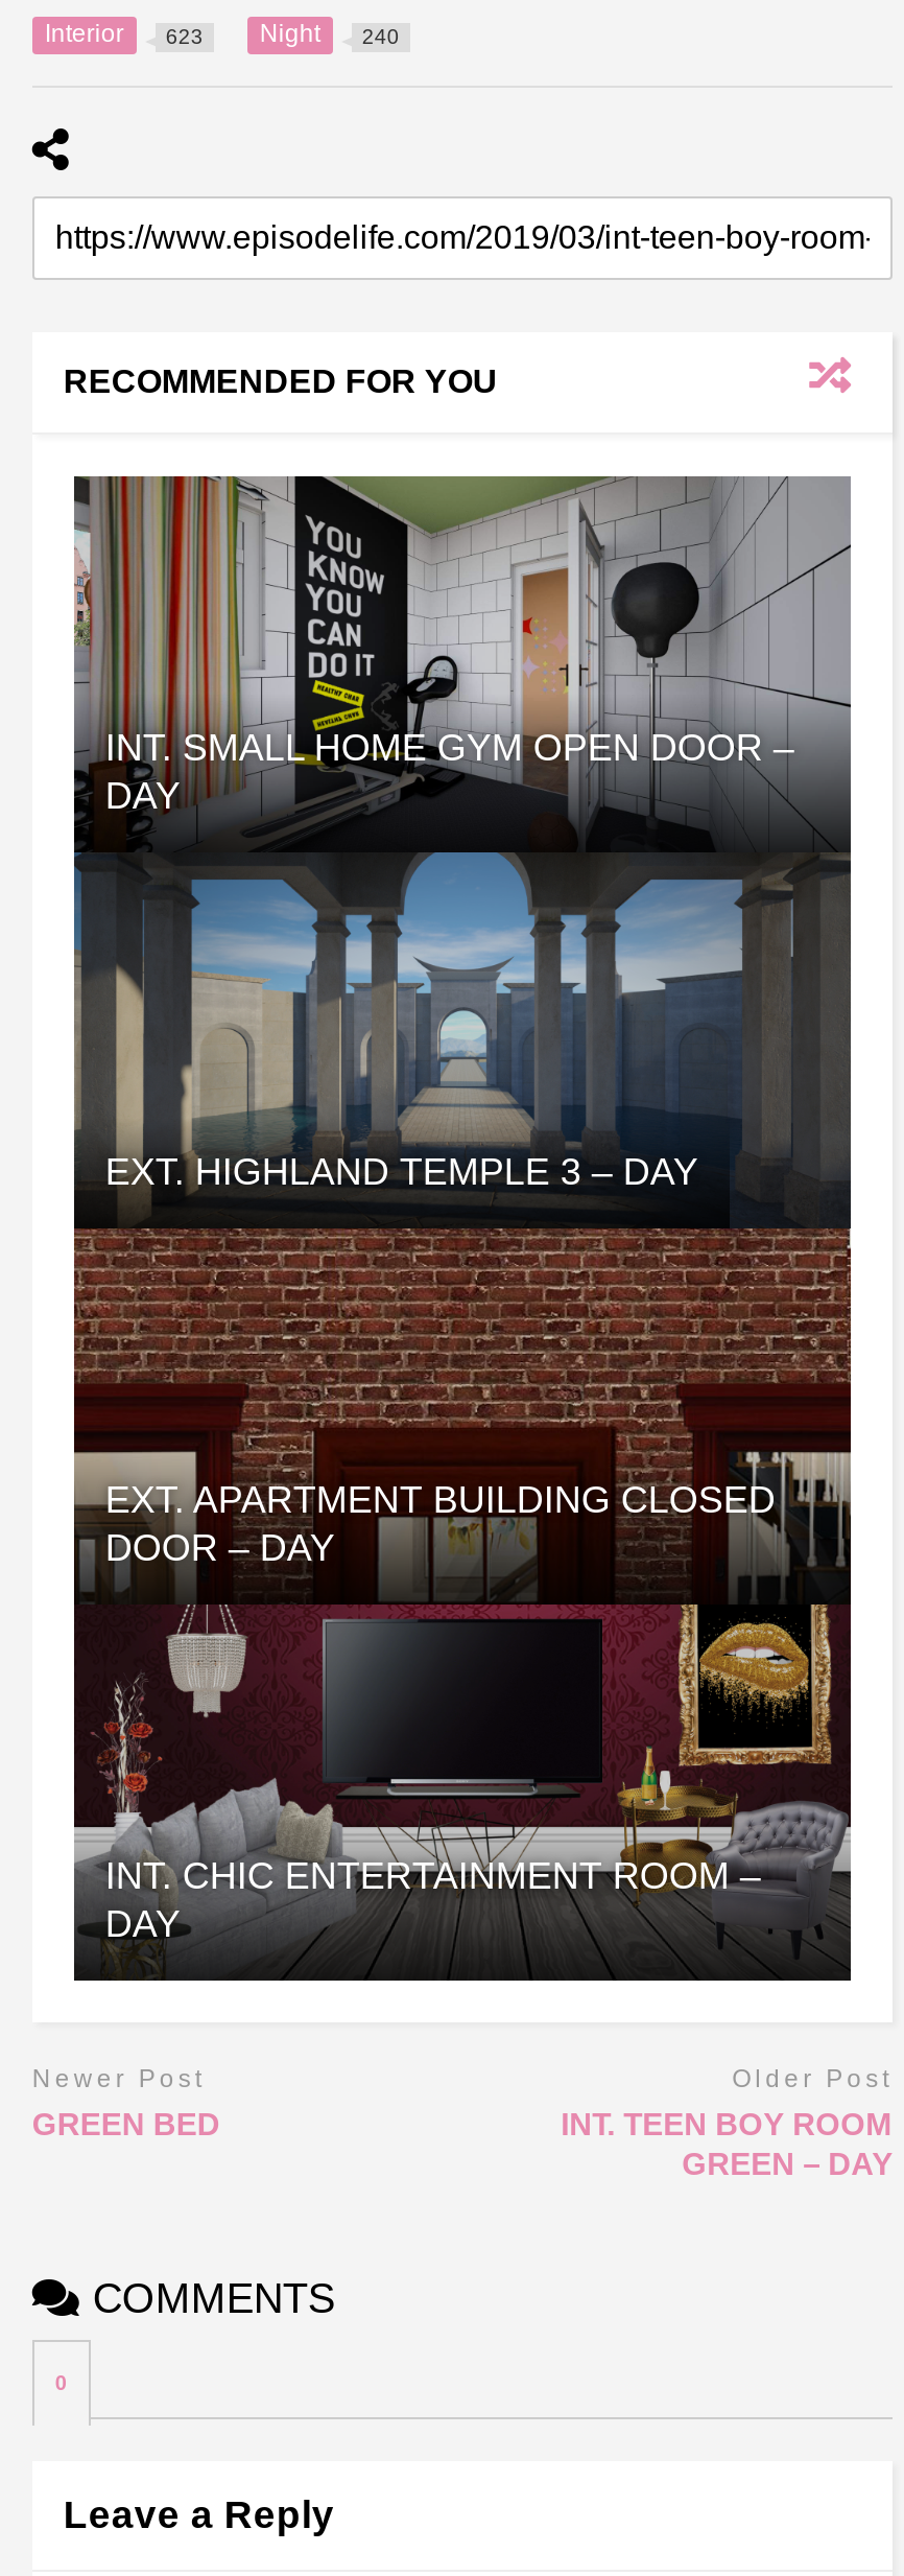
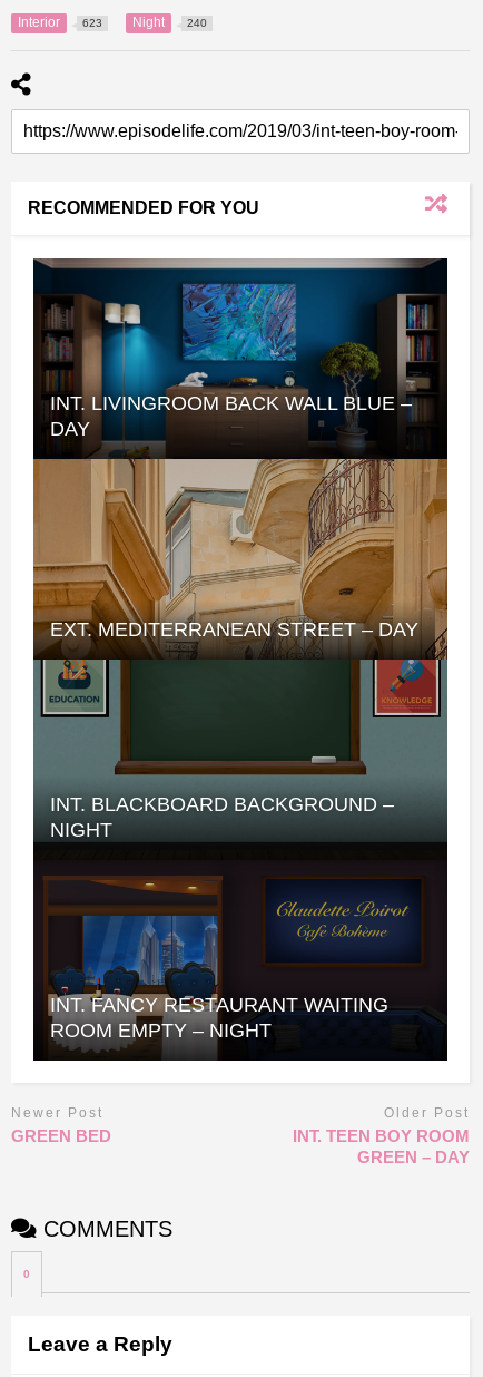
- [image]
- INT. SMALL HOME GYM OPEN DOOR –
+ [image]
+ INT. LIVINGROOM BACK WALL BLUE –

- EXT. HIGHLAND TEMPLE 3 – DAY
+ EXT. MEDITERRANEAN STREET – DAY

- EXT. APARTMENT BUILDING CLOSED
- DOOR – DAY
+ INT. BLACKBOARD BACKGROUND –
+ NIGHT

- INT. CHIC ENTERTAINMENT ROOM –
- DAY
+ INT. FANCY RESTAURANT WAITING
+ ROOM EMPTY – NIGHT
